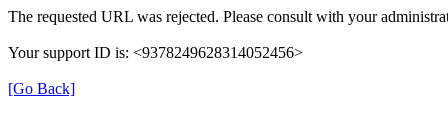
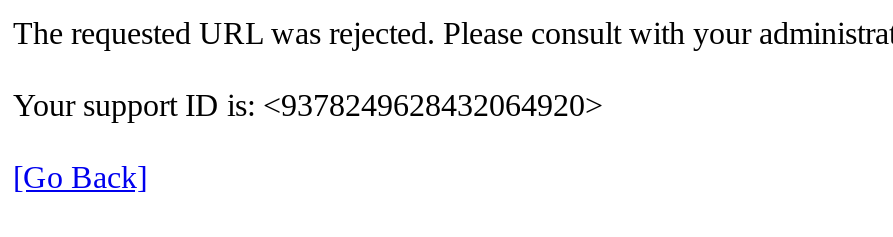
- Your support ID is: <9378249628314052456>
+ Your support ID is: <9378249628432064920>
